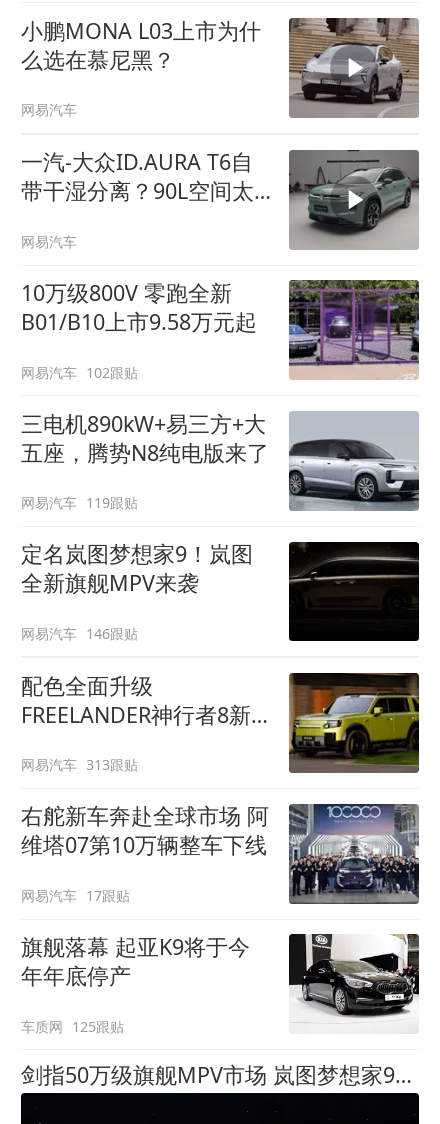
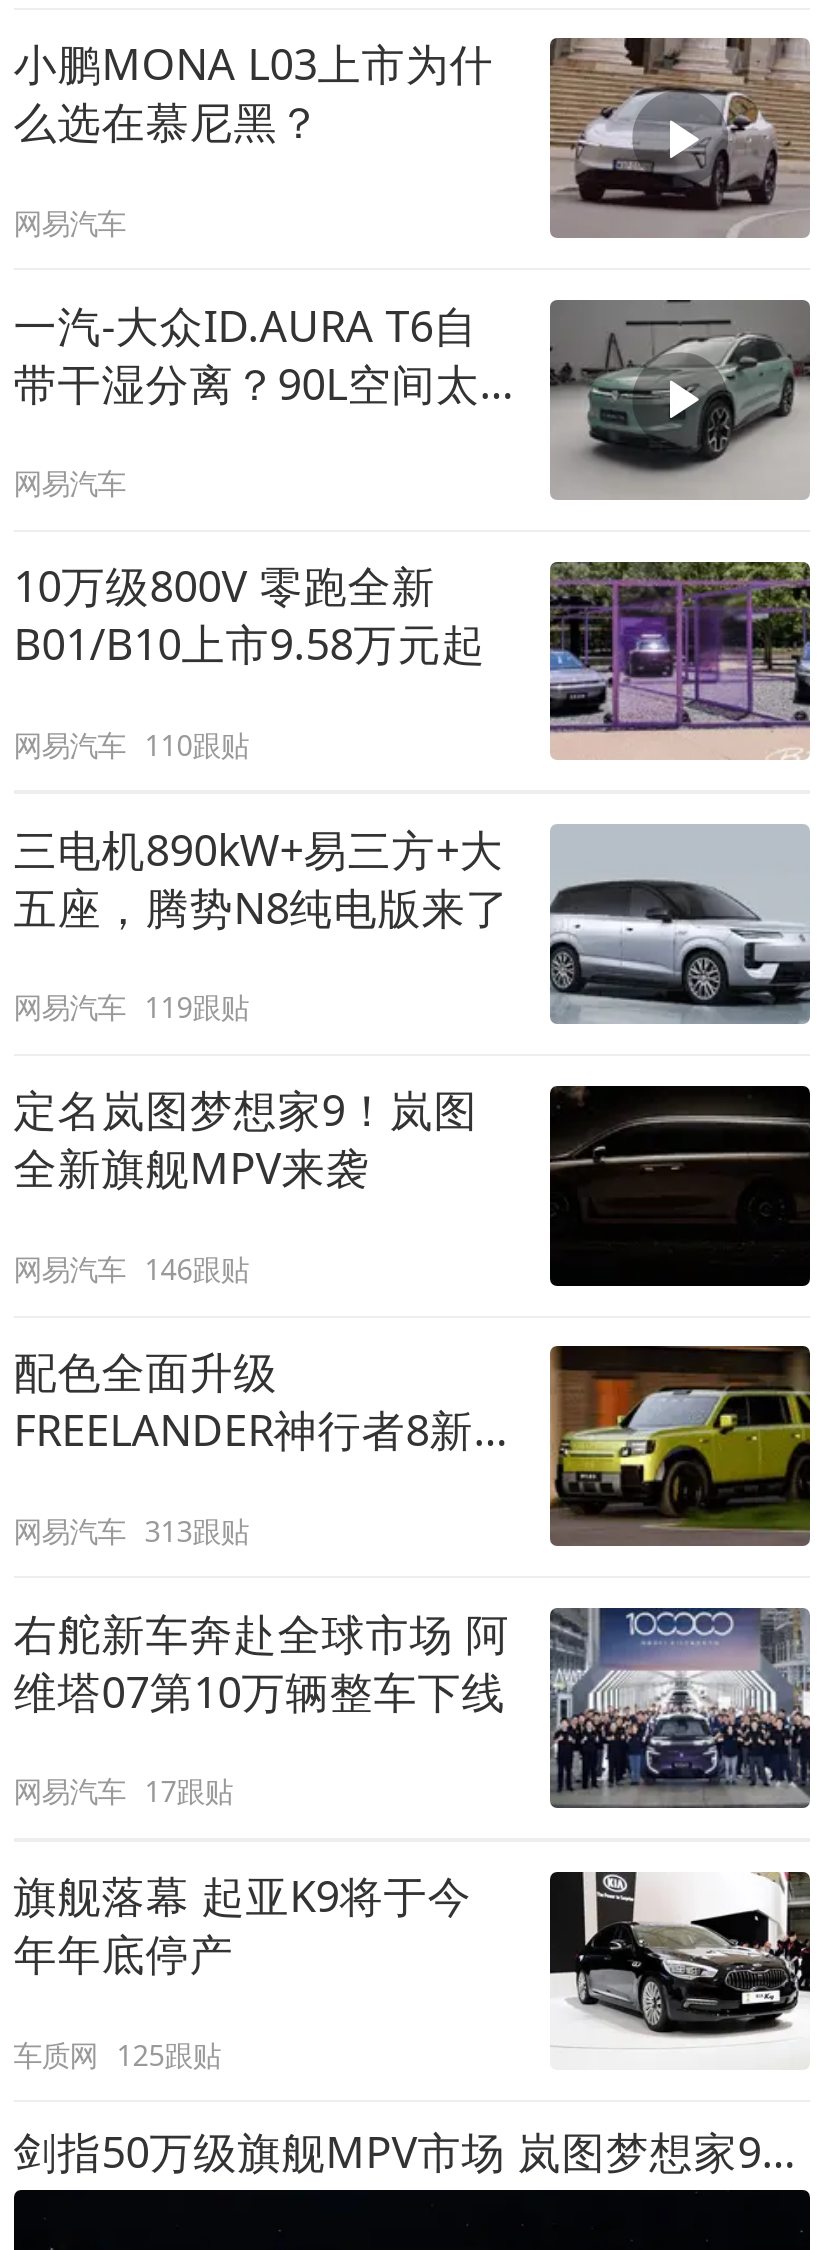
- 网易汽车 102跟贴
+ 网易汽车 110跟贴
